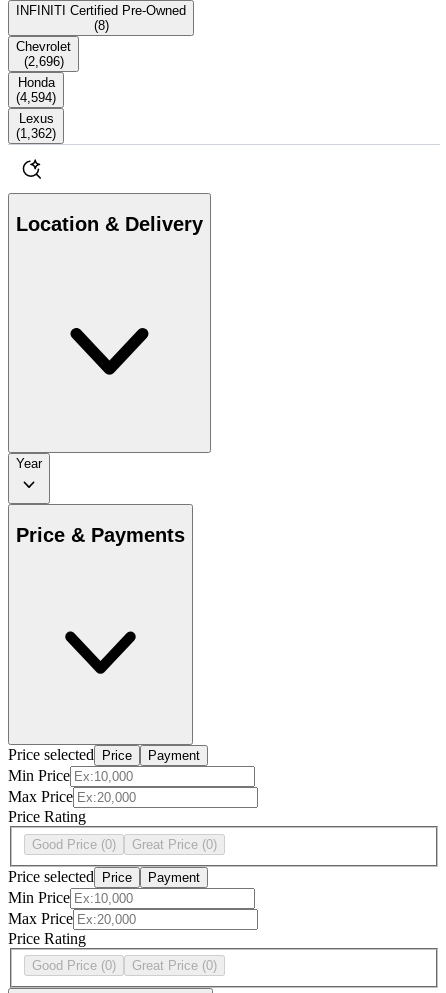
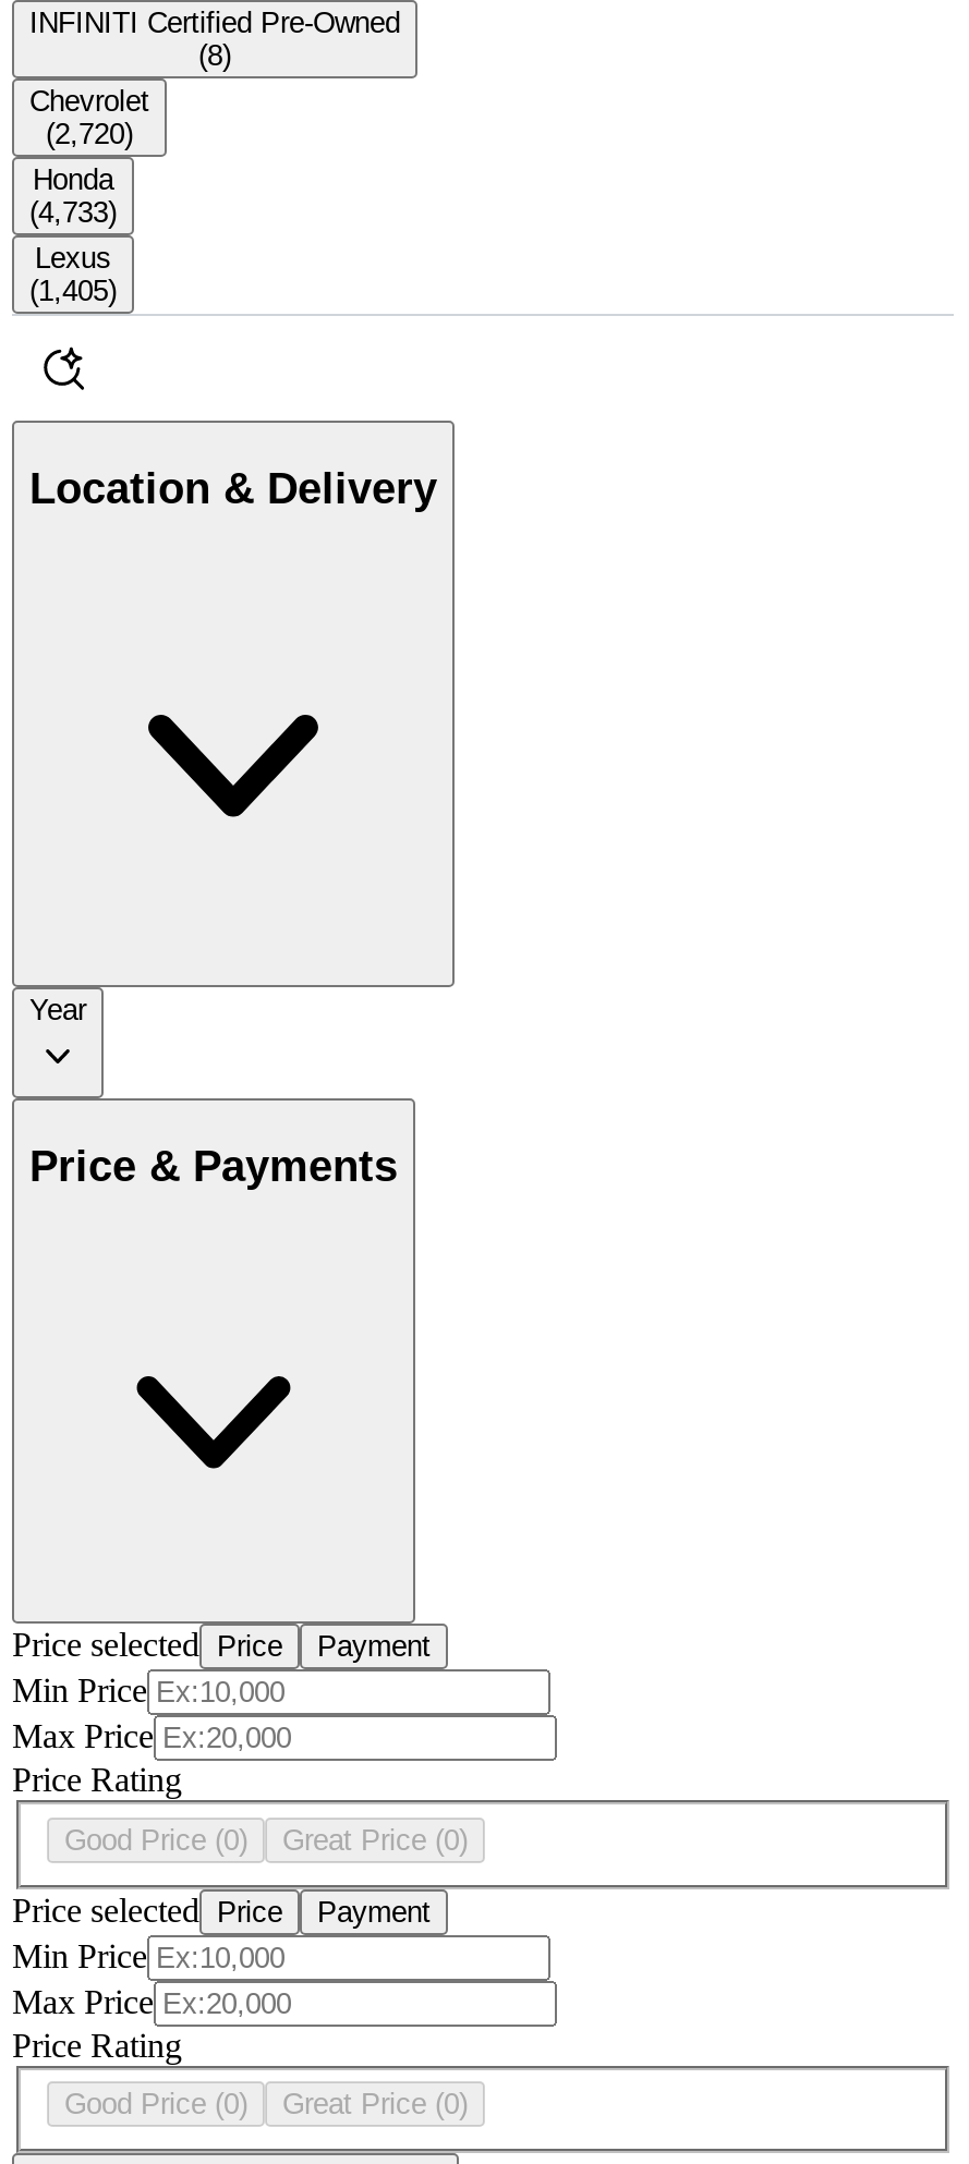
- (2,696)
+ (2,720)

- (4,594)
+ (4,733)

- (1,362)
+ (1,405)
